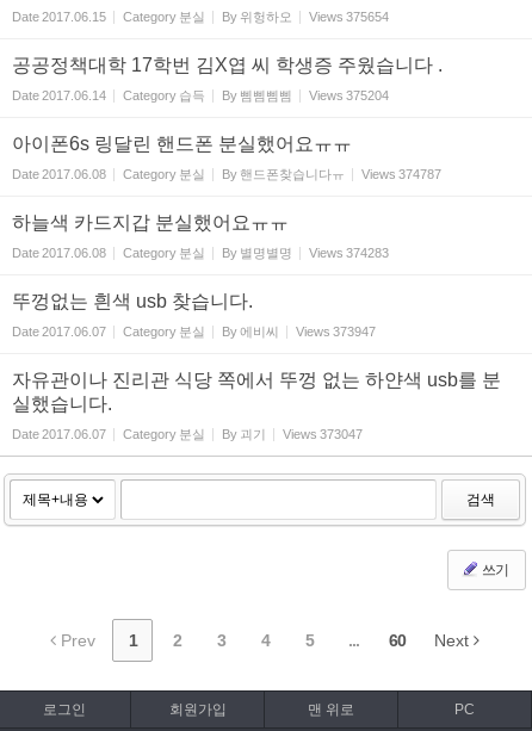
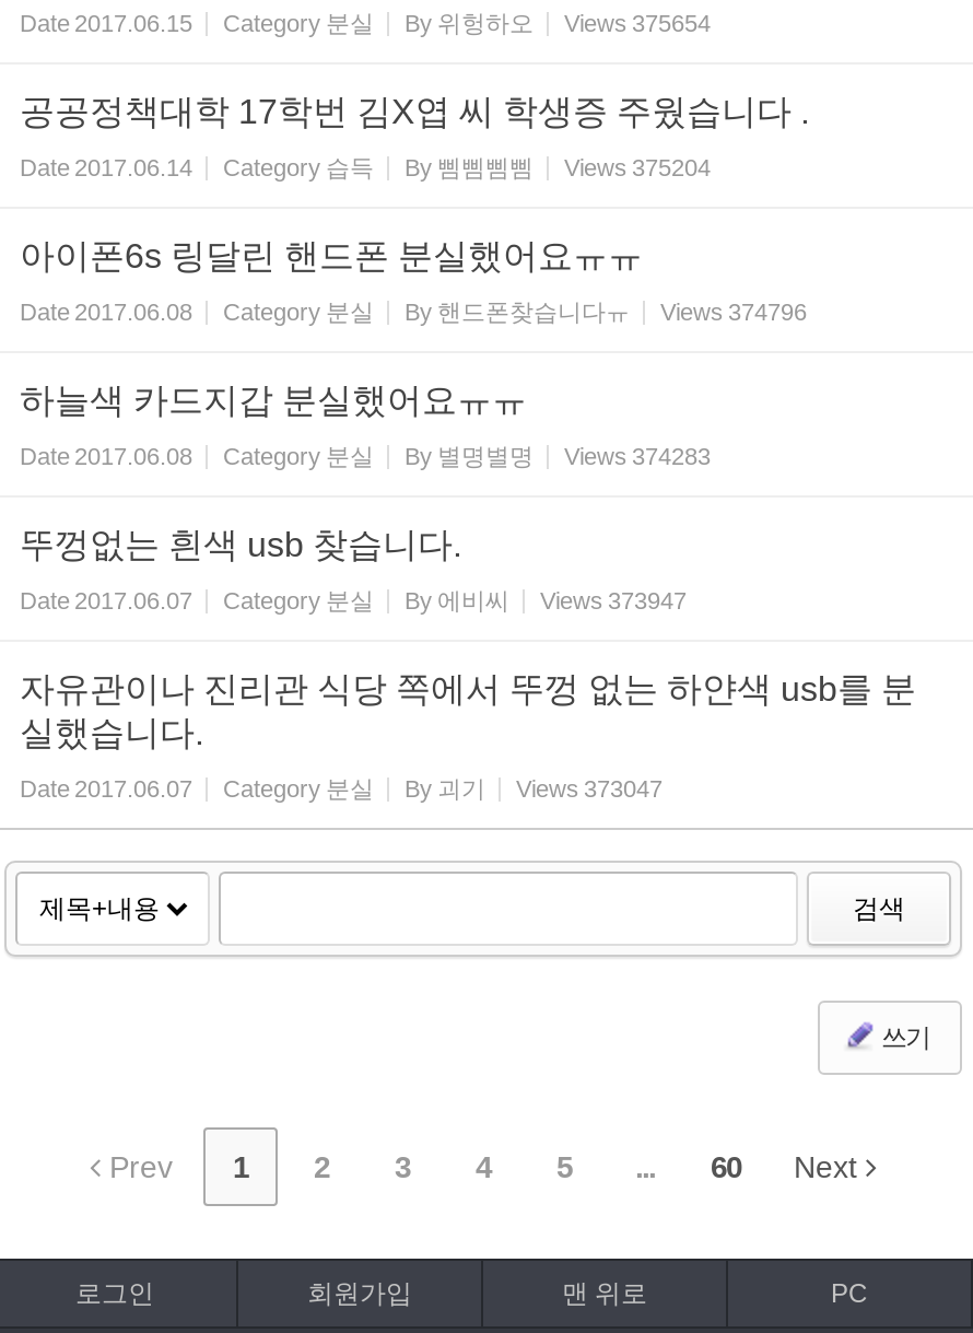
- Date 2017.06.08 Category 분실 By 핸드폰찾습니다ㅠ Views 374787
+ Date 2017.06.08 Category 분실 By 핸드폰찾습니다ㅠ Views 374796
